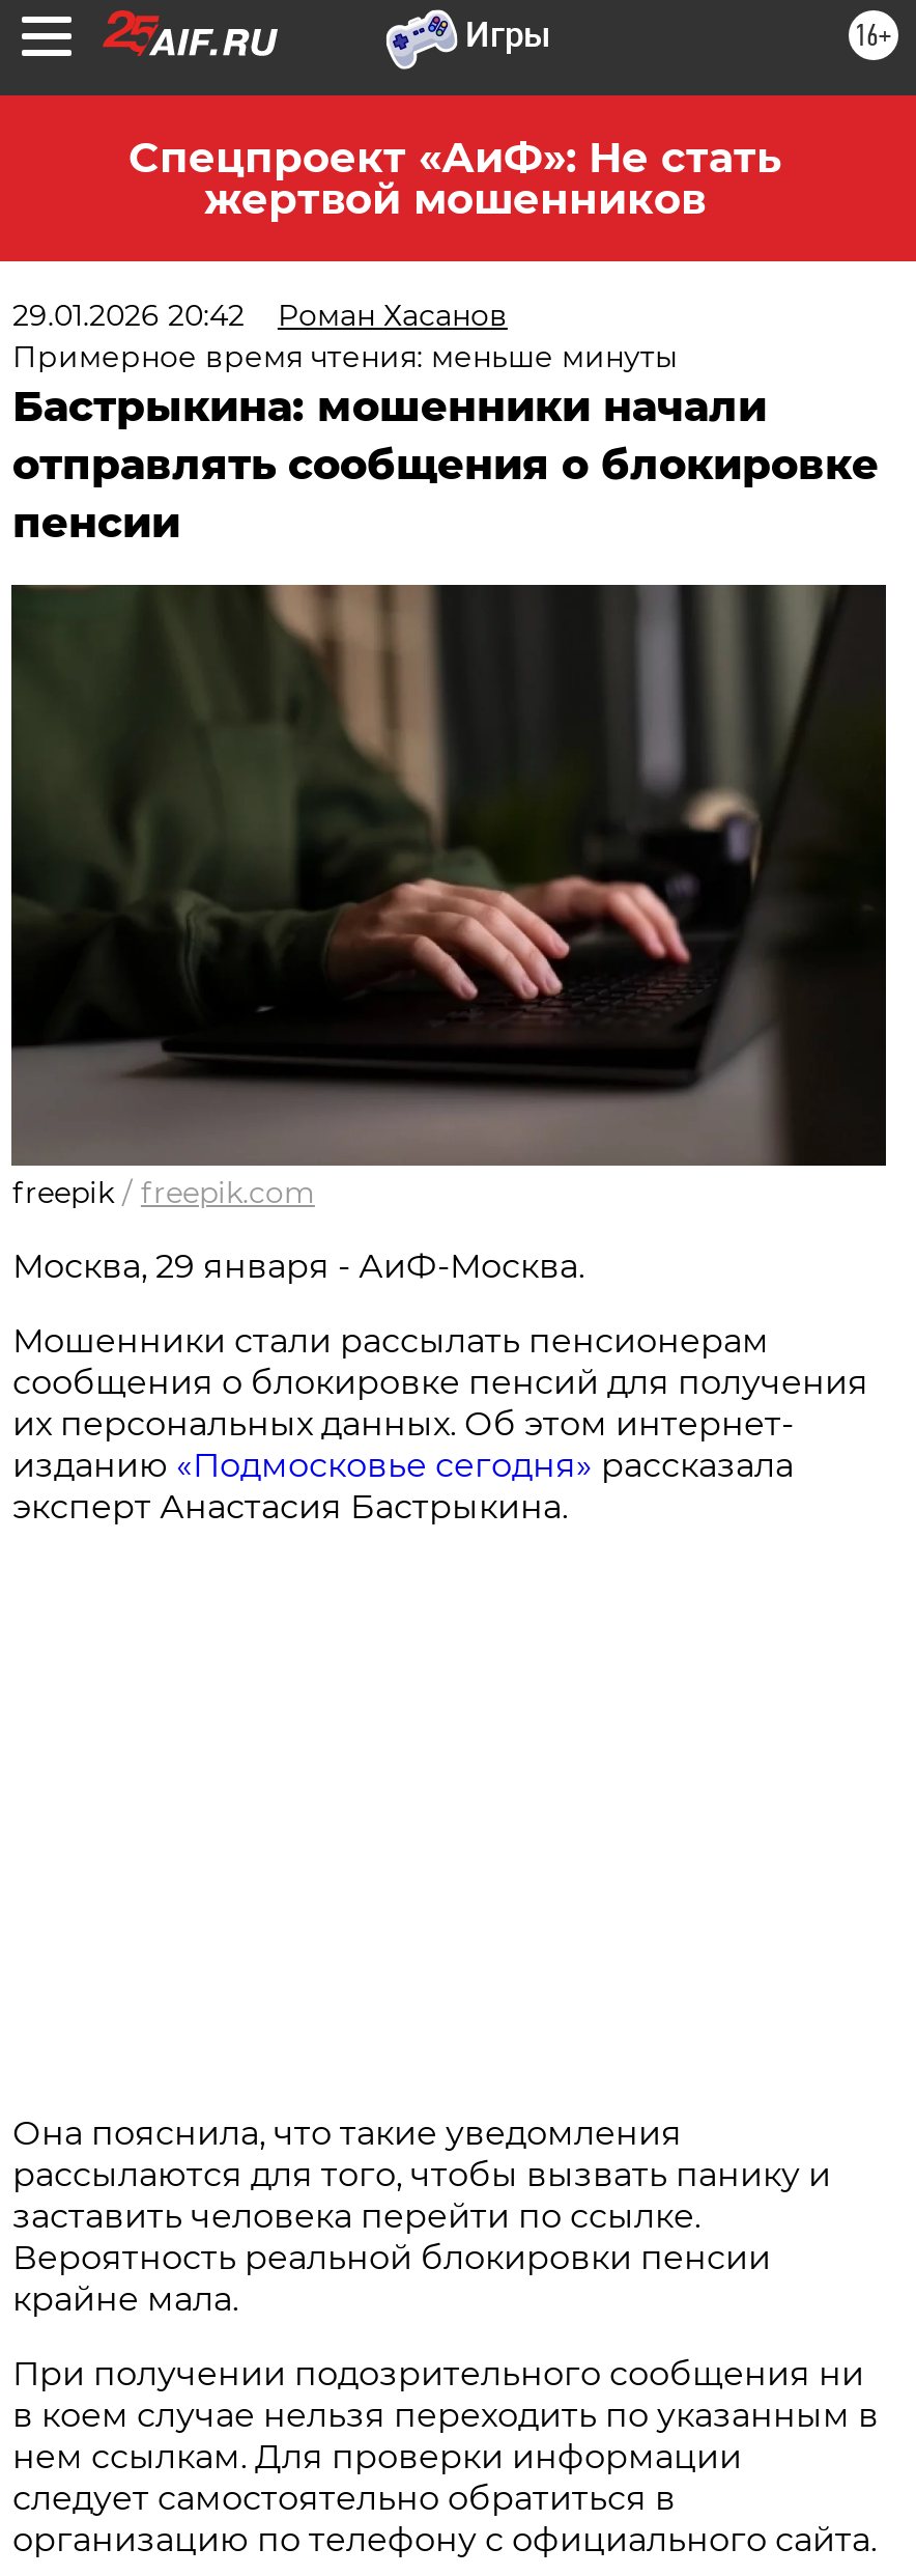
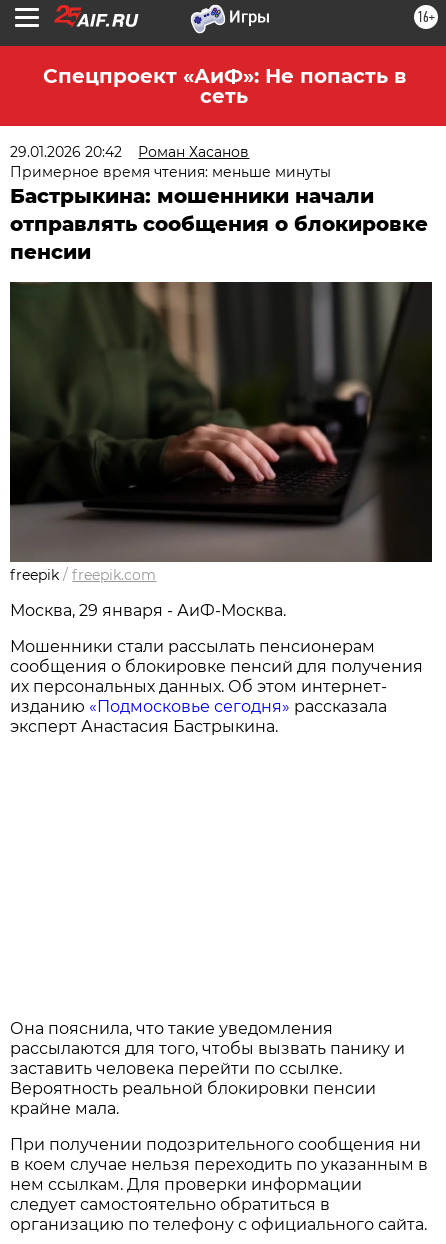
- Спецпроект «АиФ»: Не стать
- жертвой мошенников
+ Спецпроект «АиФ»: Не попасть в
+ сеть
